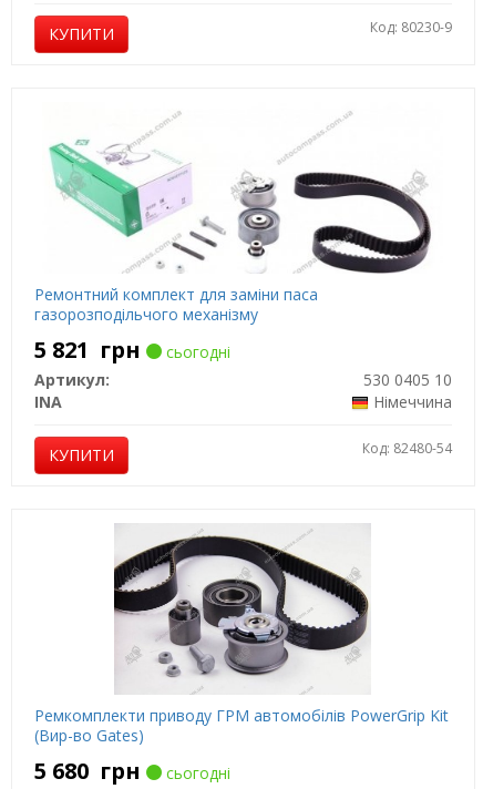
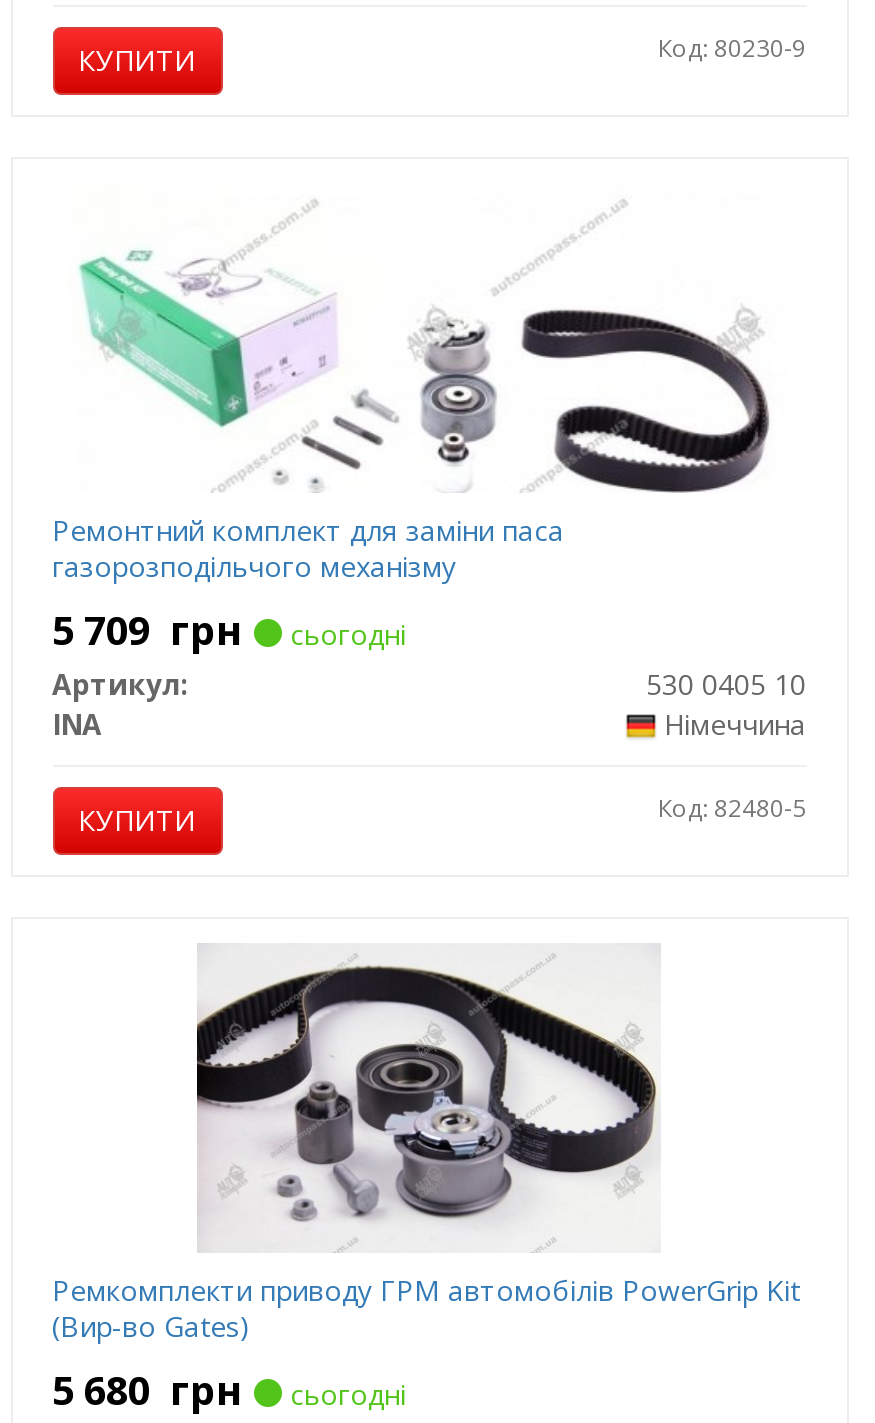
- 5 821 грн сьогодні
+ 5 709 грн сьогодні

- Код: 82480-54
+ Код: 82480-5
